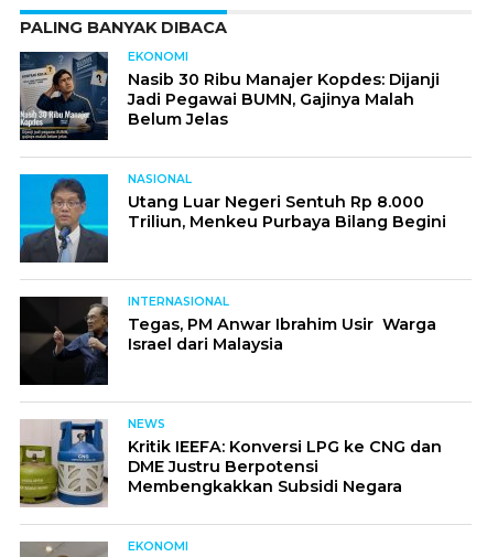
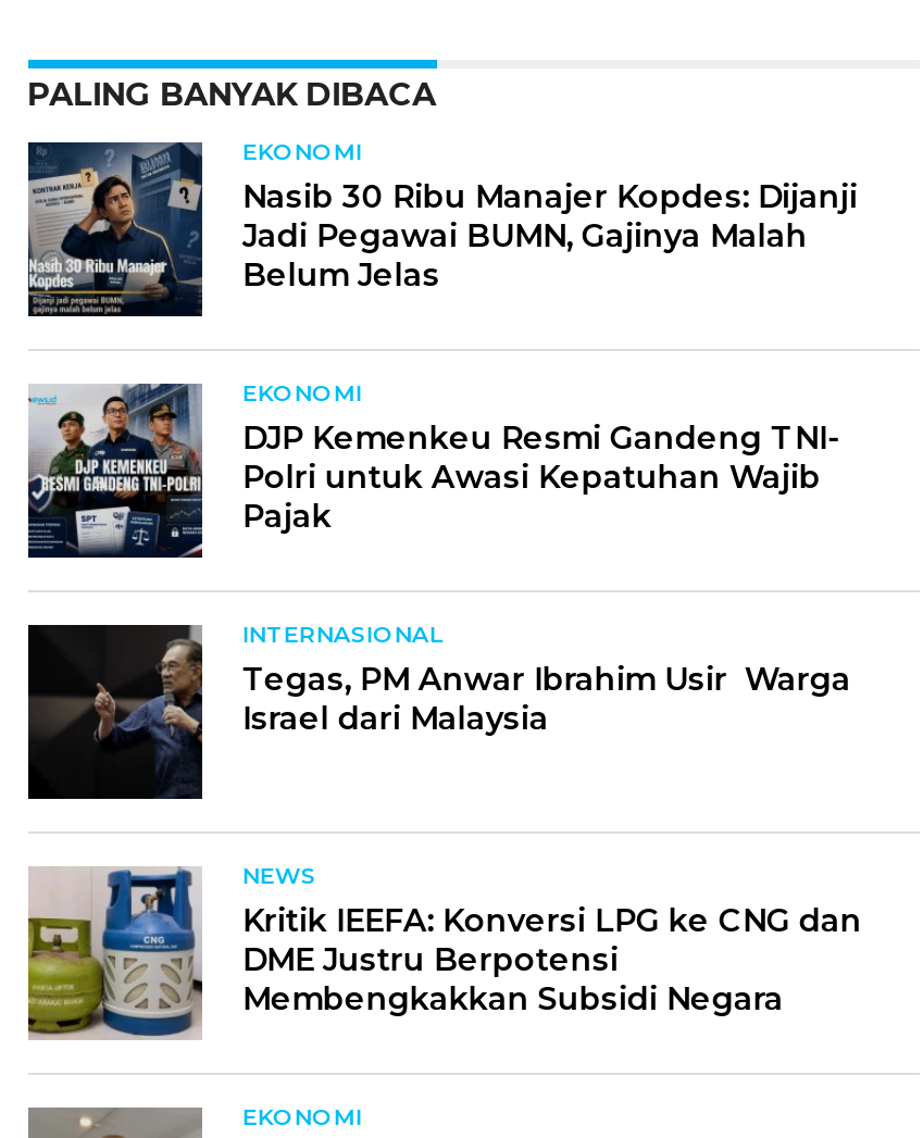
- [image]
- NASIONAL
- Utang Luar Negeri Sentuh Rp 8.000
- Triliun, Menkeu Purbaya Bilang Begini
+ [image]
+ EKONOMI
+ DJP Kemenkeu Resmi Gandeng TNI-
+ Polri untuk Awasi Kepatuhan Wajib
+ Pajak
